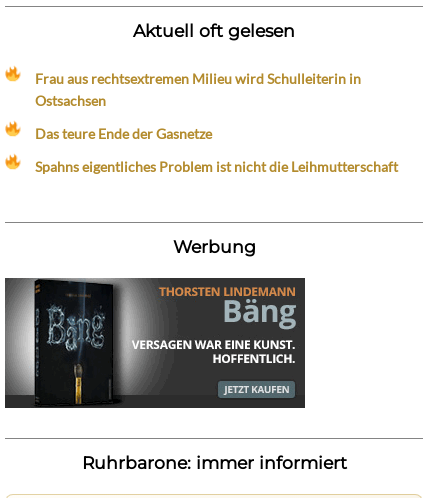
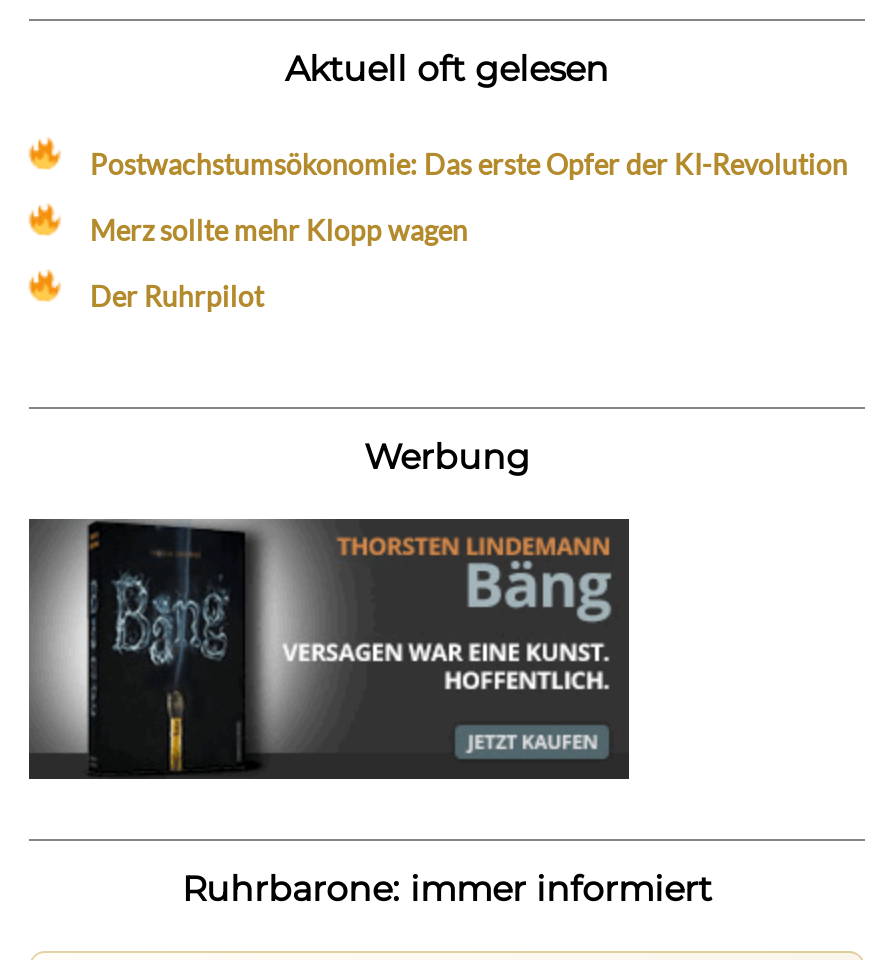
- Frau aus rechtsextremen Milieu wird Schulleiterin in
- Ostsachsen
+ Postwachstumsökonomie: Das erste Opfer der KI-Revolution

- Das teure Ende der Gasnetze
+ Merz sollte mehr Klopp wagen

- Spahns eigentliches Problem ist nicht die Leihmutterschaft
+ Der Ruhrpilot
